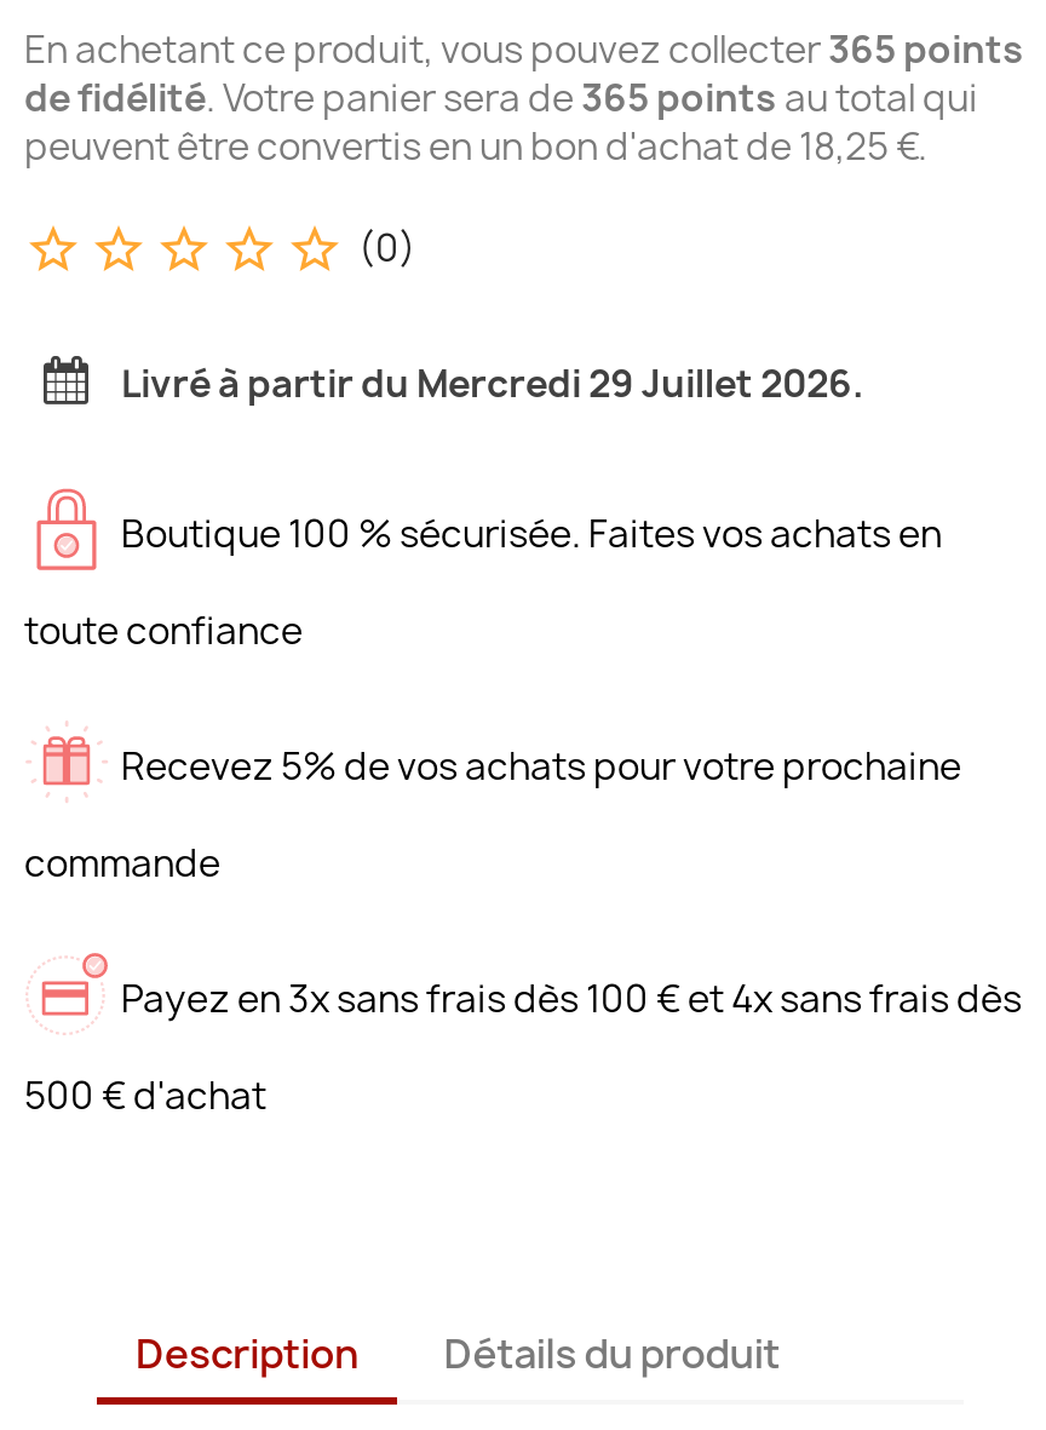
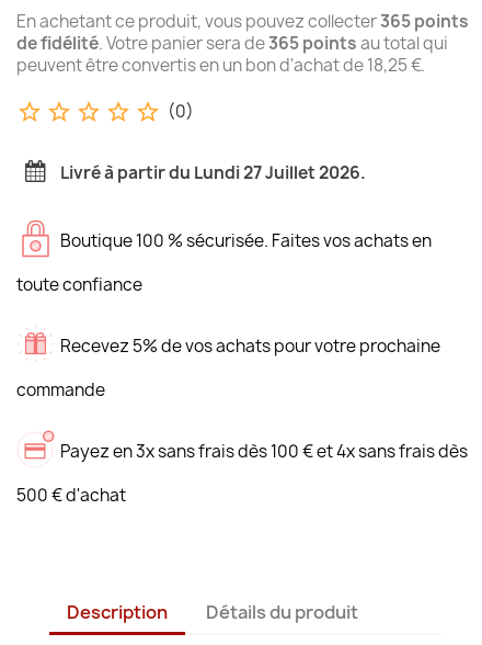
- Livré à partir du Mercredi 29 Juillet 2026.
+ Livré à partir du Lundi 27 Juillet 2026.
